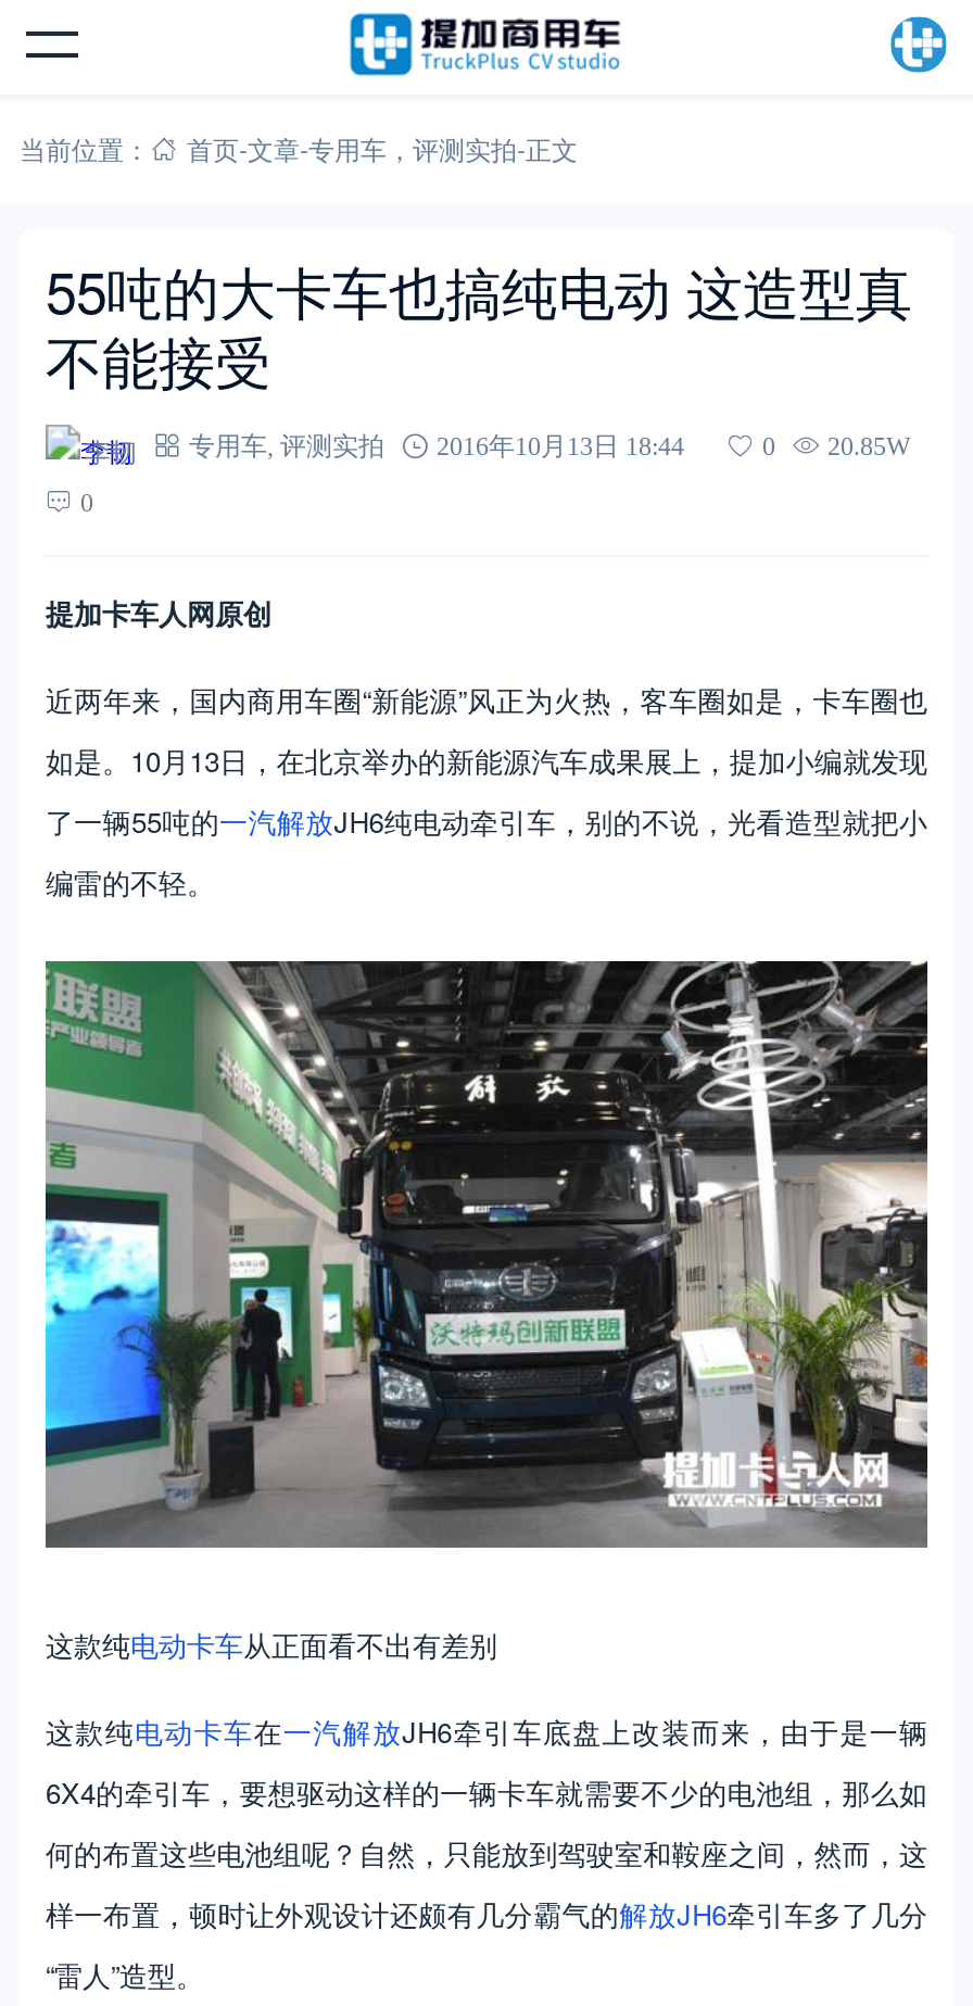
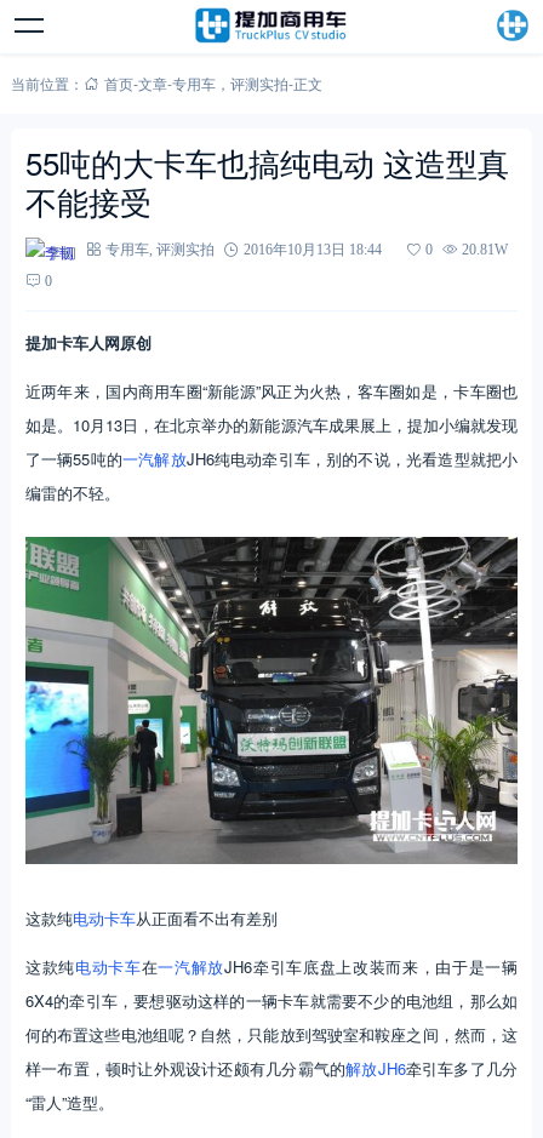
- 0 20.85W
+ 0 20.81W
